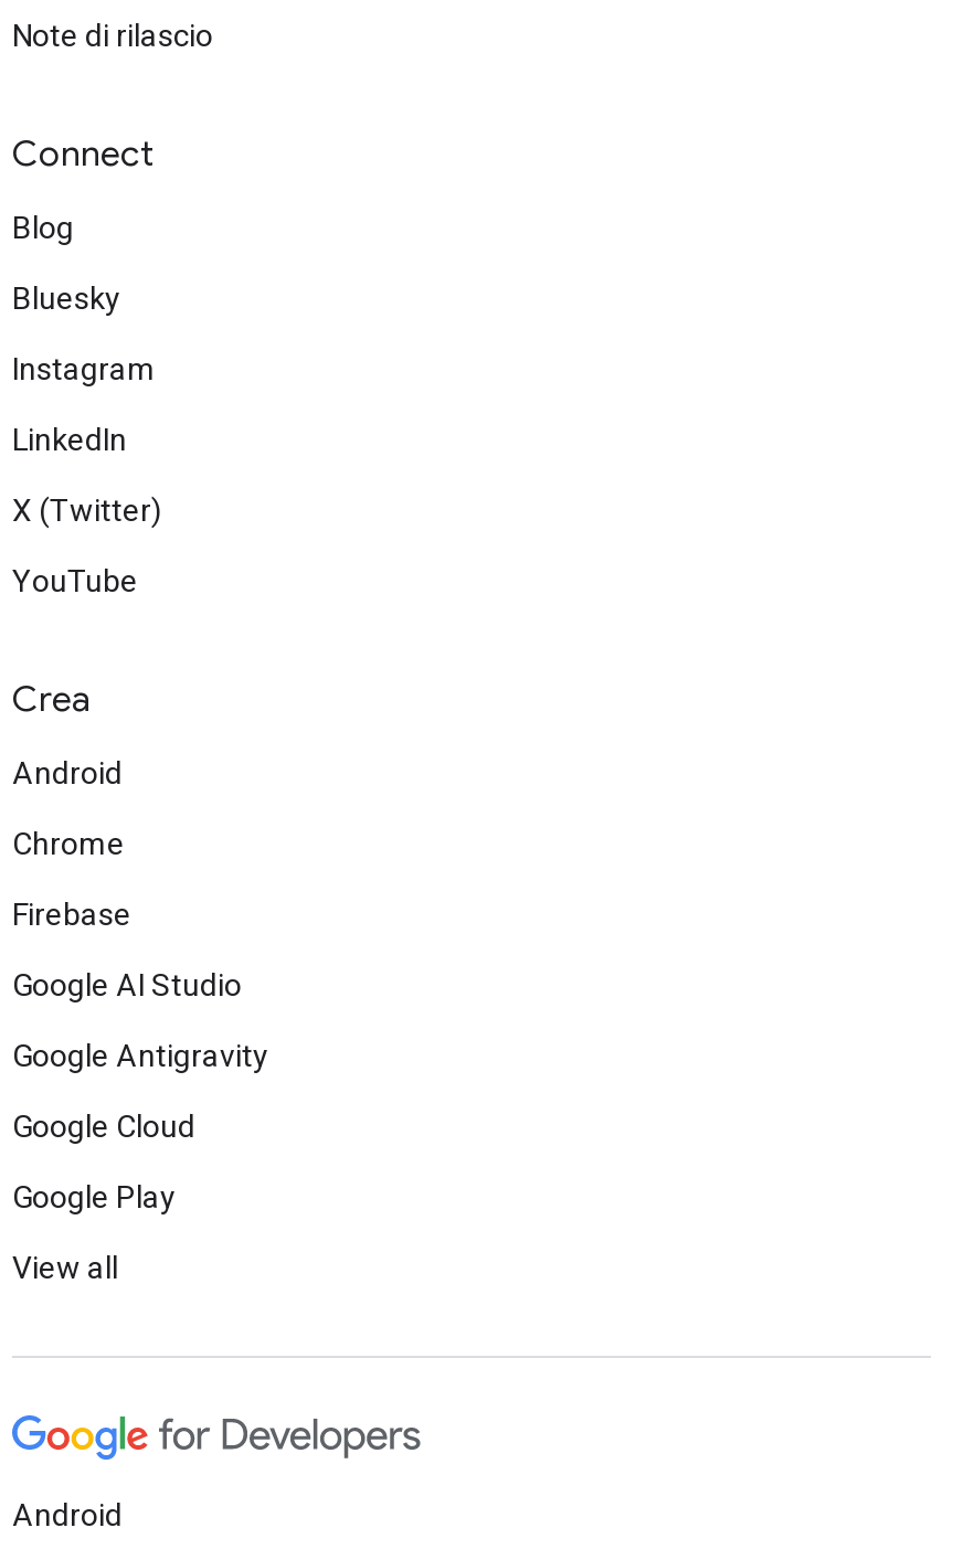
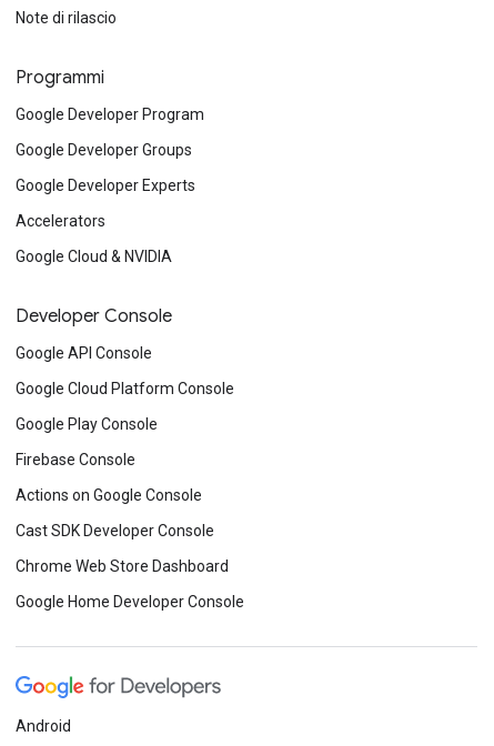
- Connect
- Blog
- Bluesky
- Instagram
- LinkedIn
- X (Twitter)
- YouTube
- Crea
- Android
- Chrome
- Firebase
- Google AI Studio
- Google Antigravity
- Google Cloud
- Google Play
- View all
+ Programmi
+ Google Developer Program
+ Google Developer Groups
+ Google Developer Experts
+ Accelerators
+ Google Cloud & NVIDIA
+ Developer Console
+ Google API Console
+ Google Cloud Platform Console
+ Google Play Console
+ Firebase Console
+ Actions on Google Console
+ Cast SDK Developer Console
+ Chrome Web Store Dashboard
+ Google Home Developer Console
